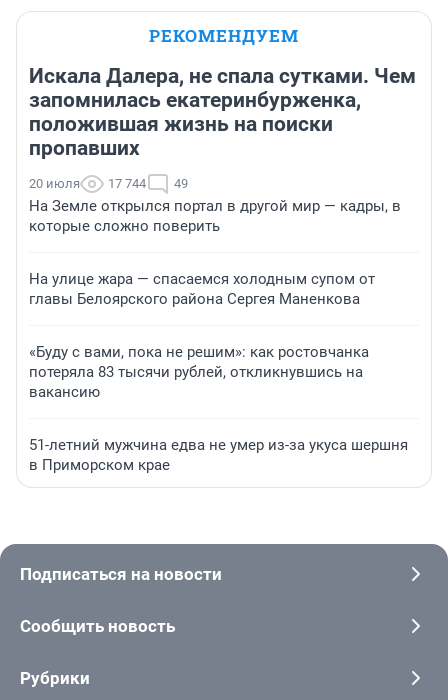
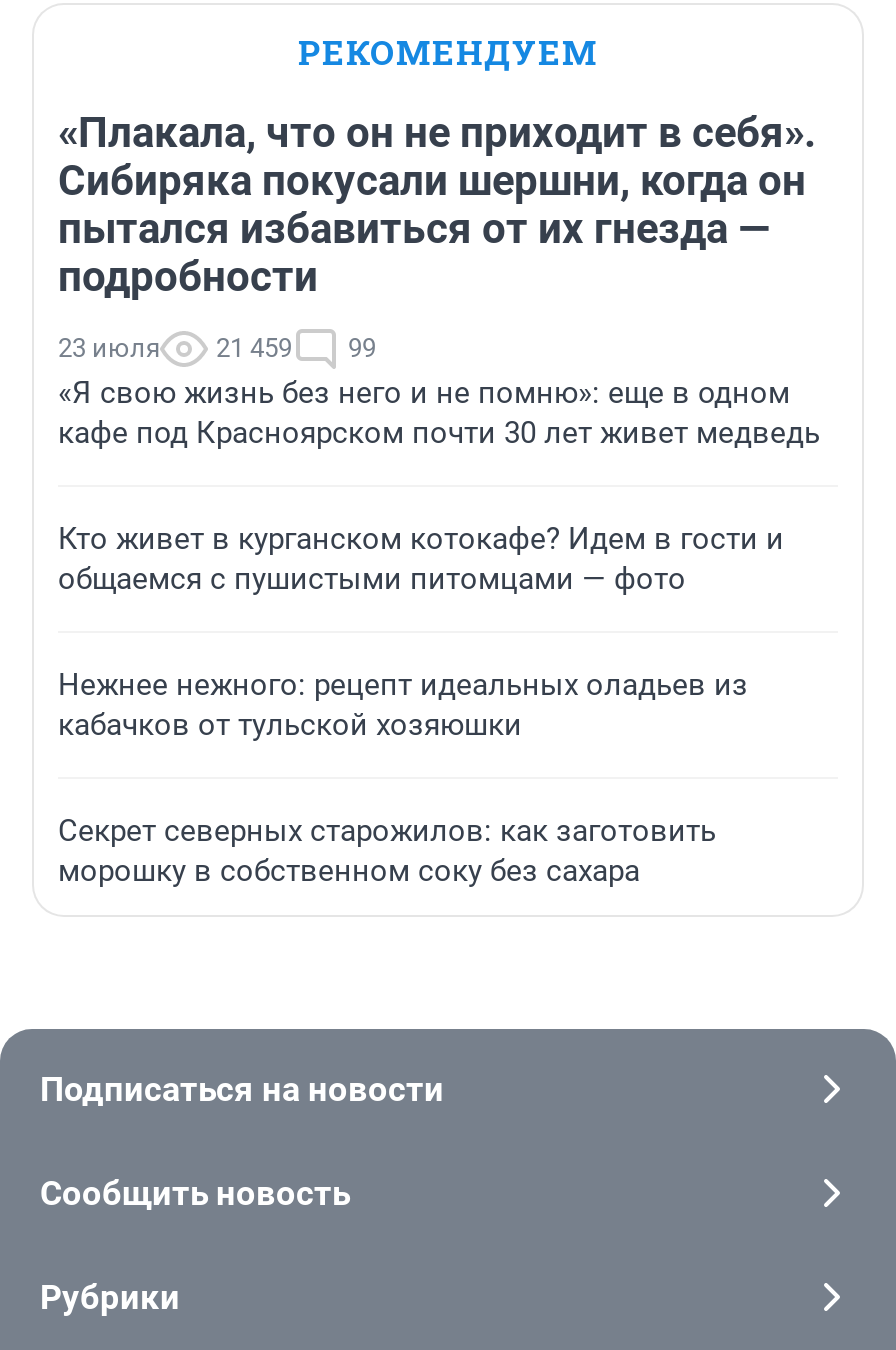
- Искала Далера, не спала сутками. Чем
- запомнилась екатеринбурженка,
- положившая жизнь на поиски
- пропавших
+ «Плакала, что он не приходит в себя».
+ Сибиряка покусали шершни, когда он
+ пытался избавиться от их гнезда —
+ подробности

- 20 июля
- 17 744
- 49
- На Земле открылся портал в другой мир — кадры, в
- которые сложно поверить
+ 23 июля
+ 21 459
+ 99
+ «Я свою жизнь без него и не помню»: еще в одном
+ кафе под Красноярском почти 30 лет живет медведь

- На улице жара — спасаемся холодным супом от
- главы Белоярского района Сергея Маненкова
+ Кто живет в курганском котокафе? Идем в гости и
+ общаемся с пушистыми питомцами — фото

- «Буду с вами, пока не решим»: как ростовчанка
- потеряла 83 тысячи рублей, откликнувшись на
- вакансию
+ Нежнее нежного: рецепт идеальных оладьев из
+ кабачков от тульской хозяюшки

- 51-летний мужчина едва не умер из-за укуса шершня
- в Приморском крае
+ Секрет северных старожилов: как заготовить
+ морошку в собственном соку без сахара
